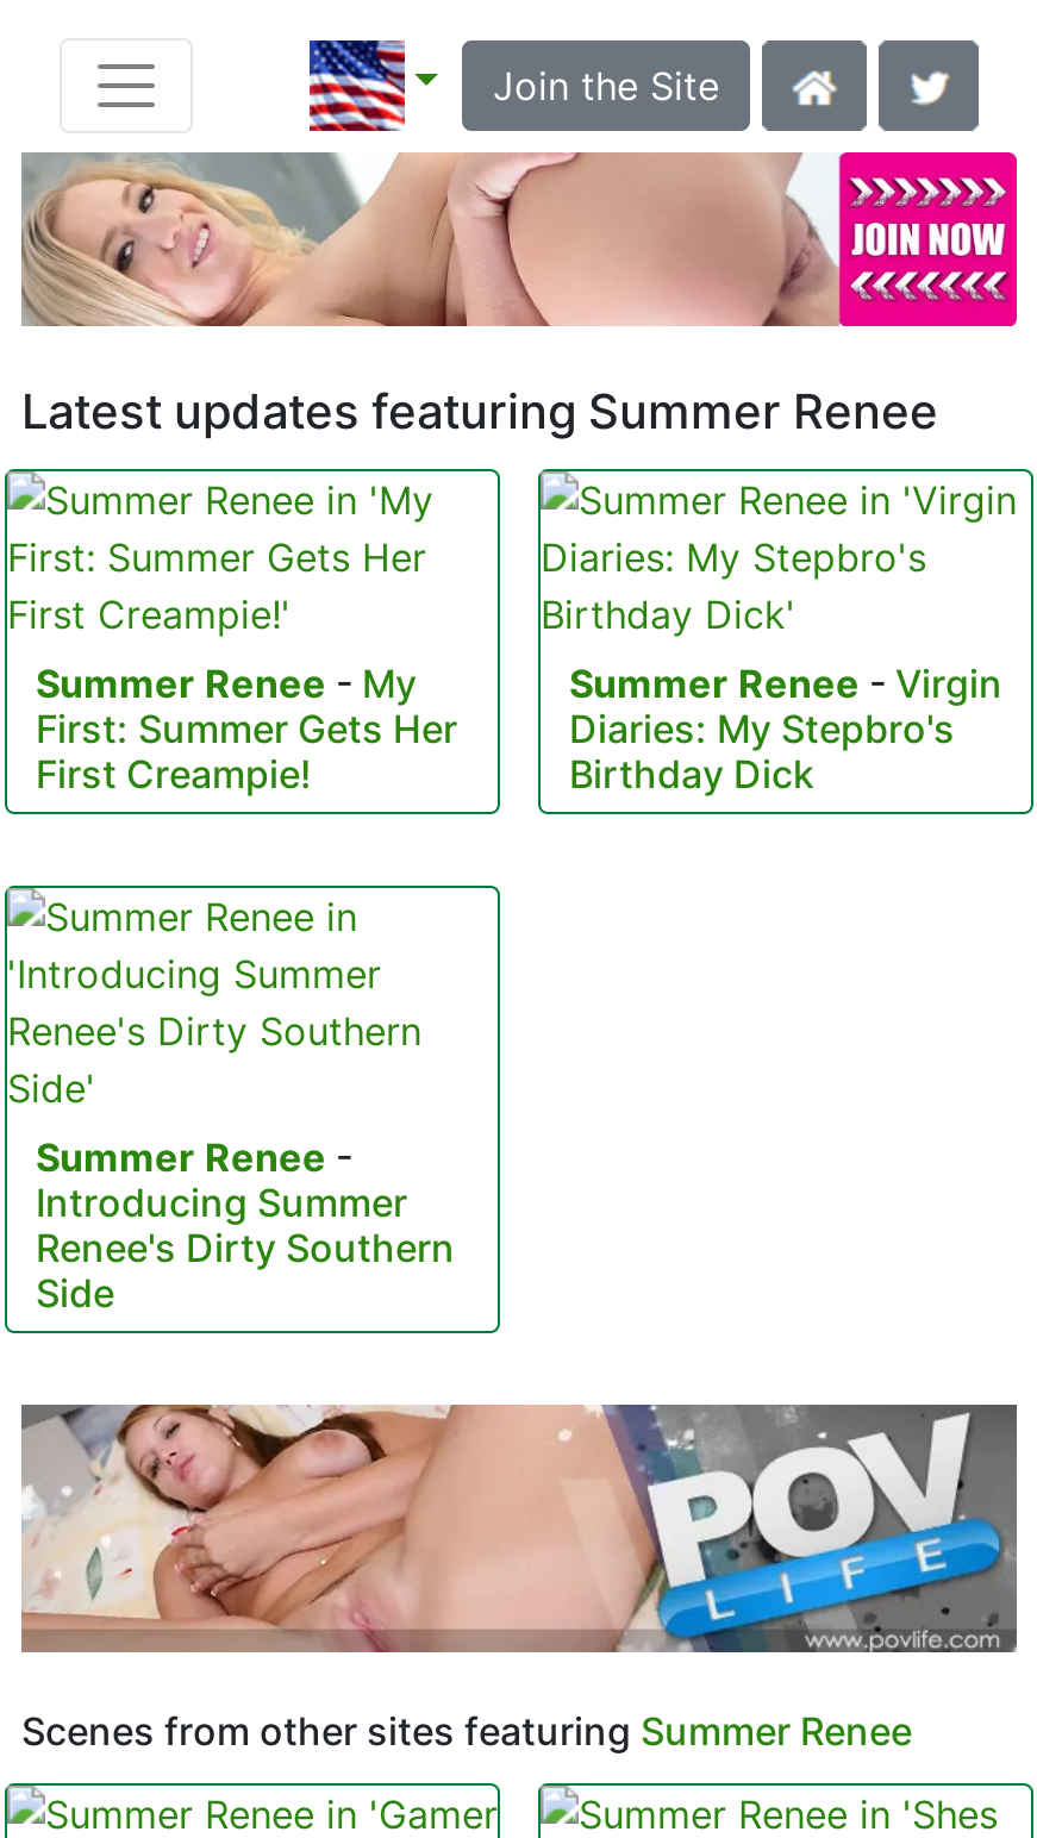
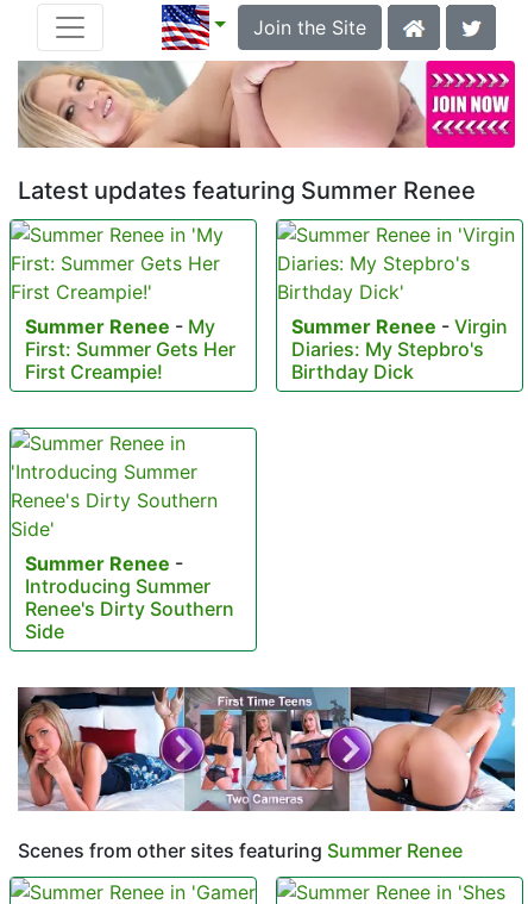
- [image]
+ [image]
